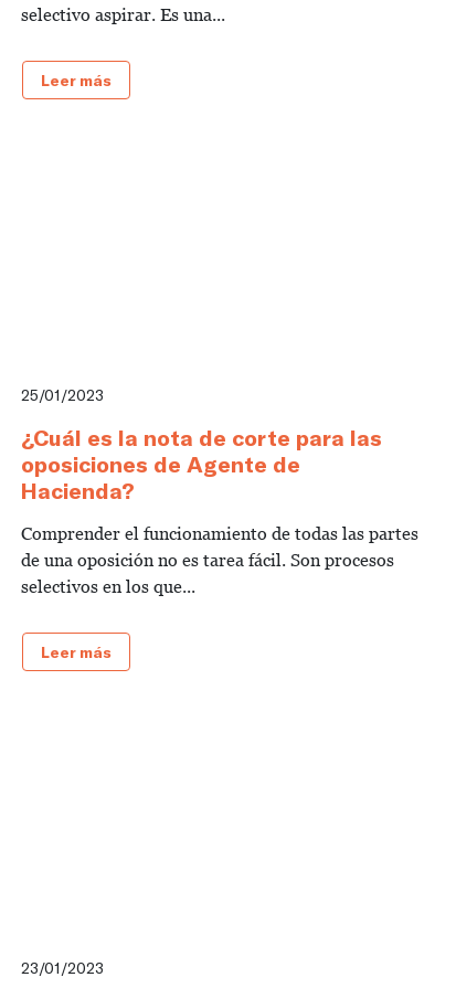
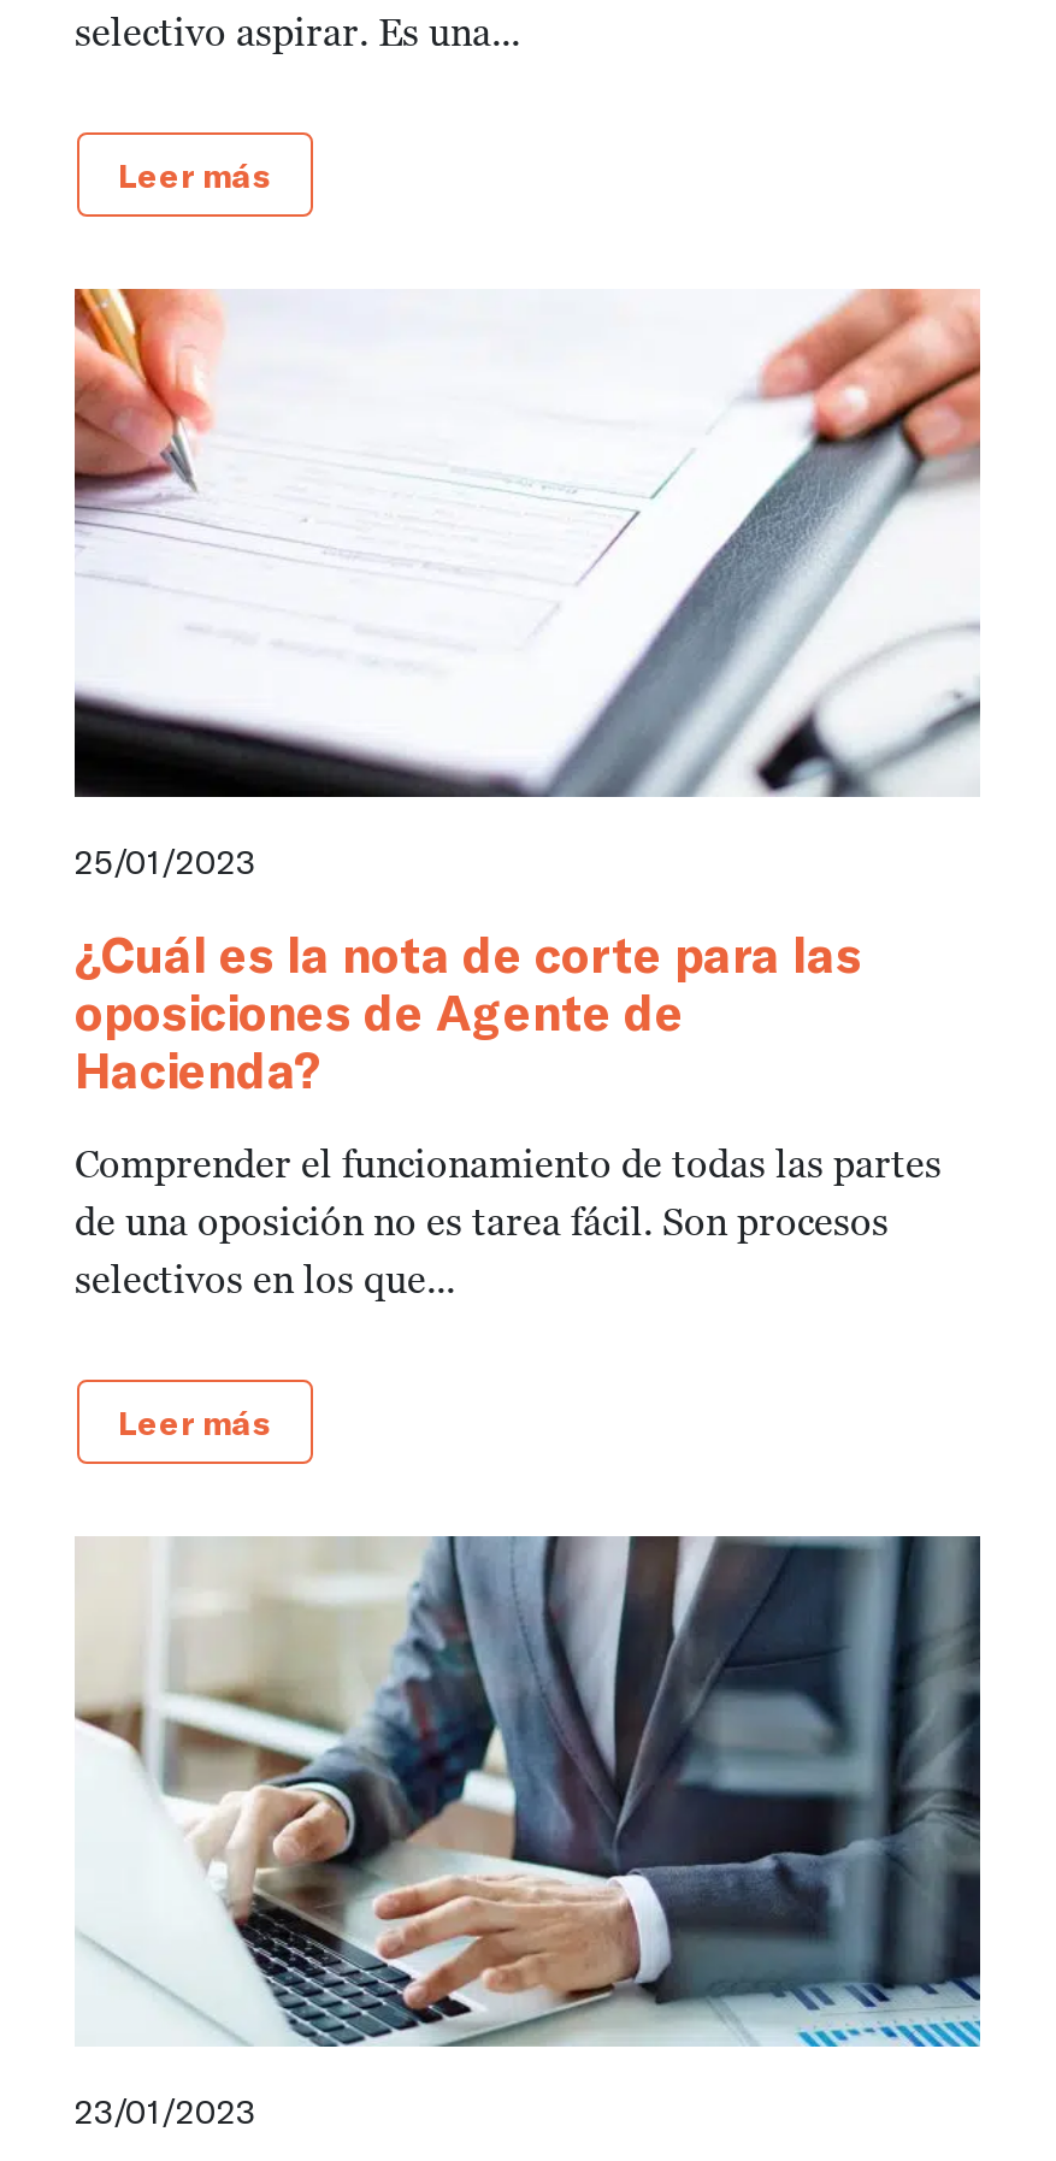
+ [image]

+ [image]
